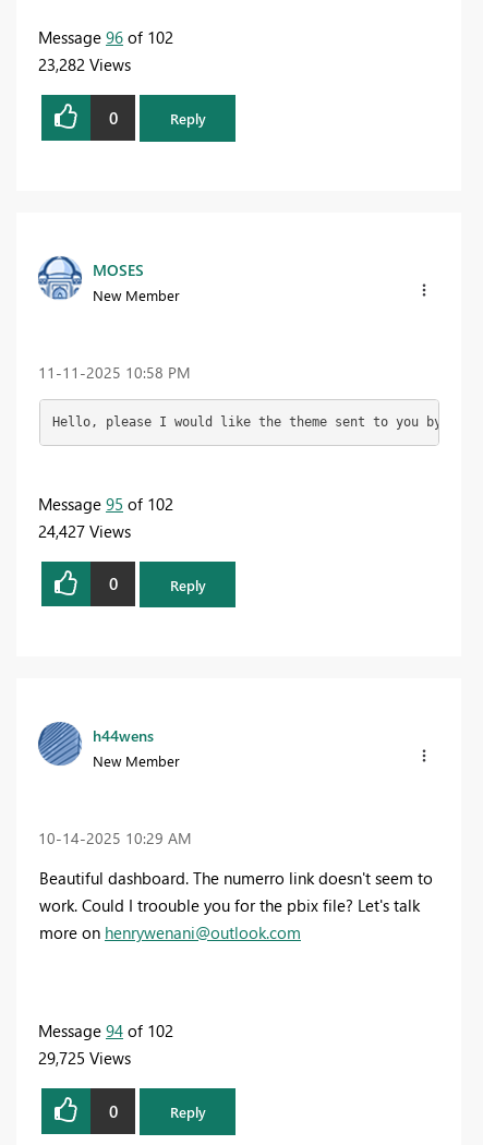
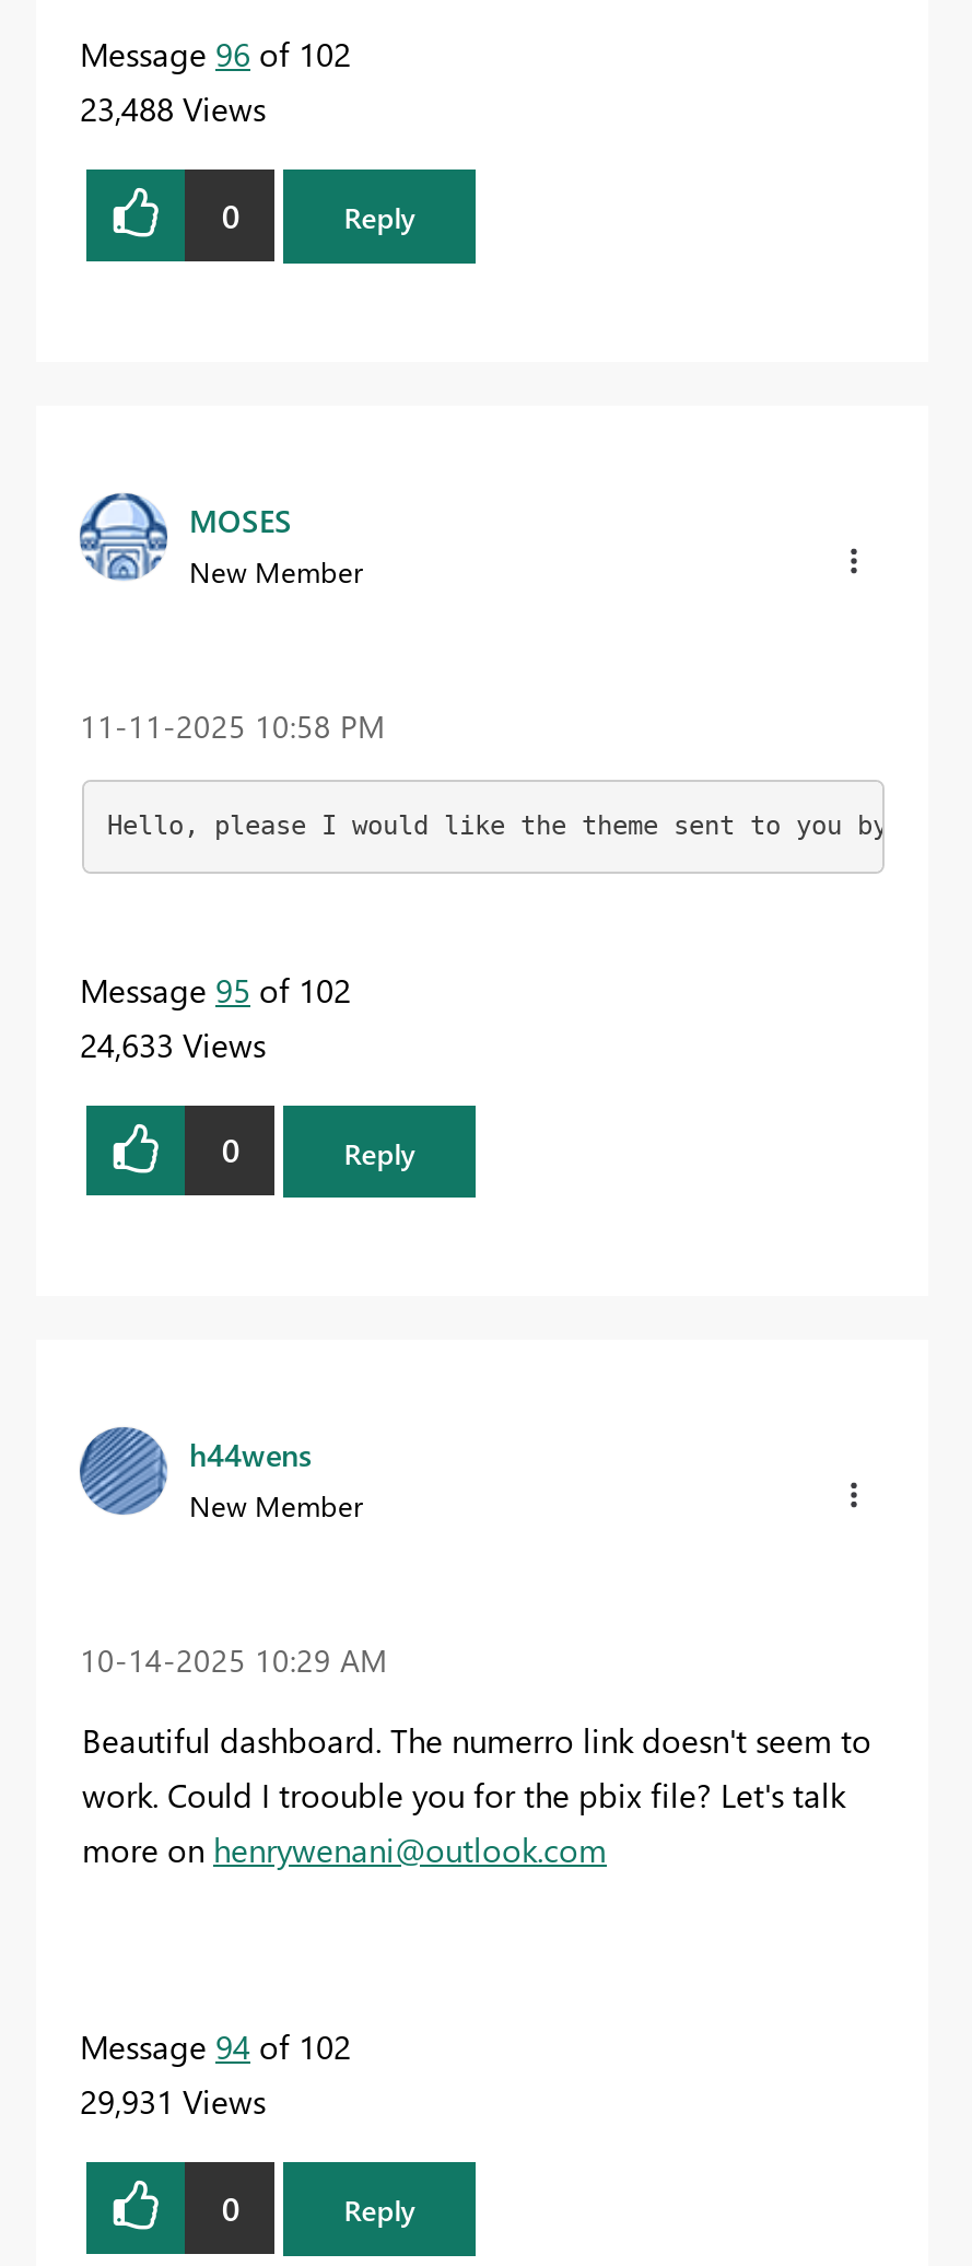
- 23,282 Views
+ 23,488 Views

- 24,427 Views
+ 24,633 Views

- 29,725 Views
+ 29,931 Views
